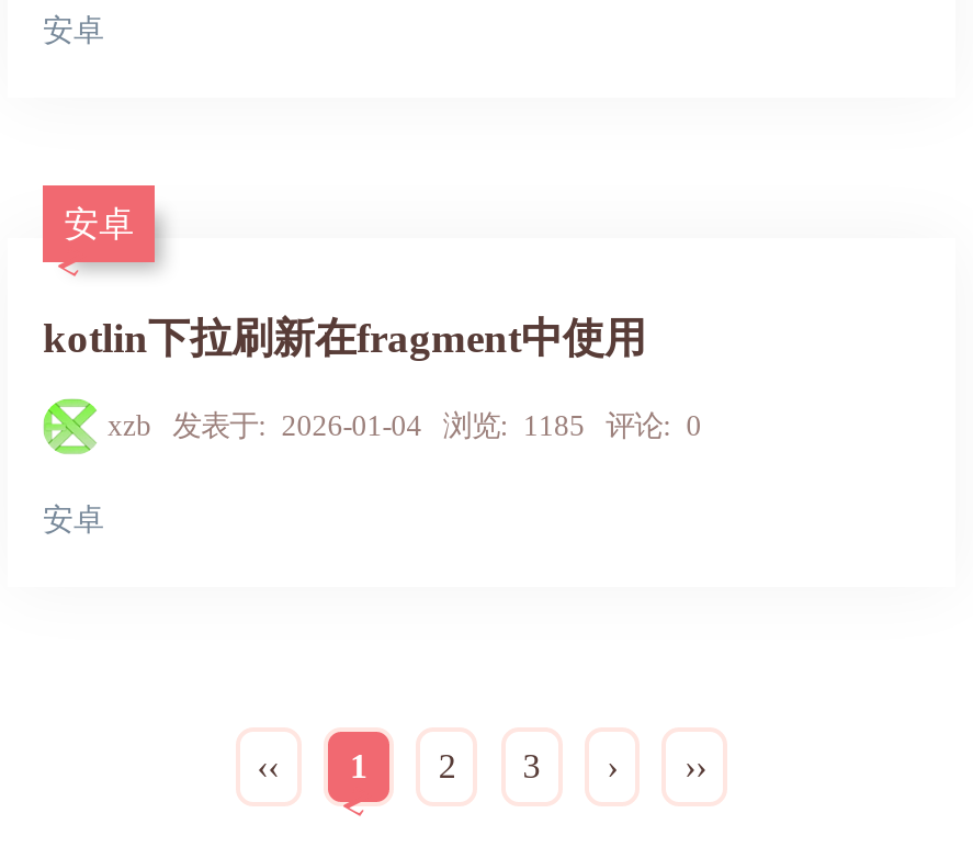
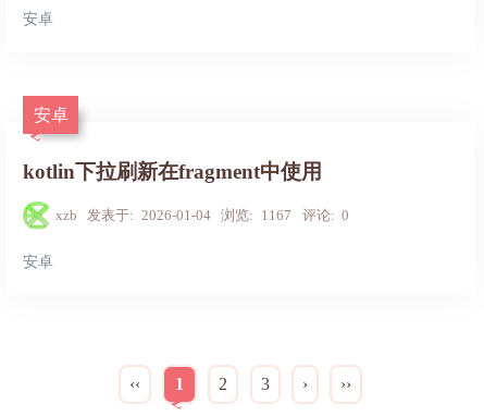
- xzb 发表于 2026-01-04 浏览 1185 评论 0
+ xzb 发表于 2026-01-04 浏览 1167 评论 0
